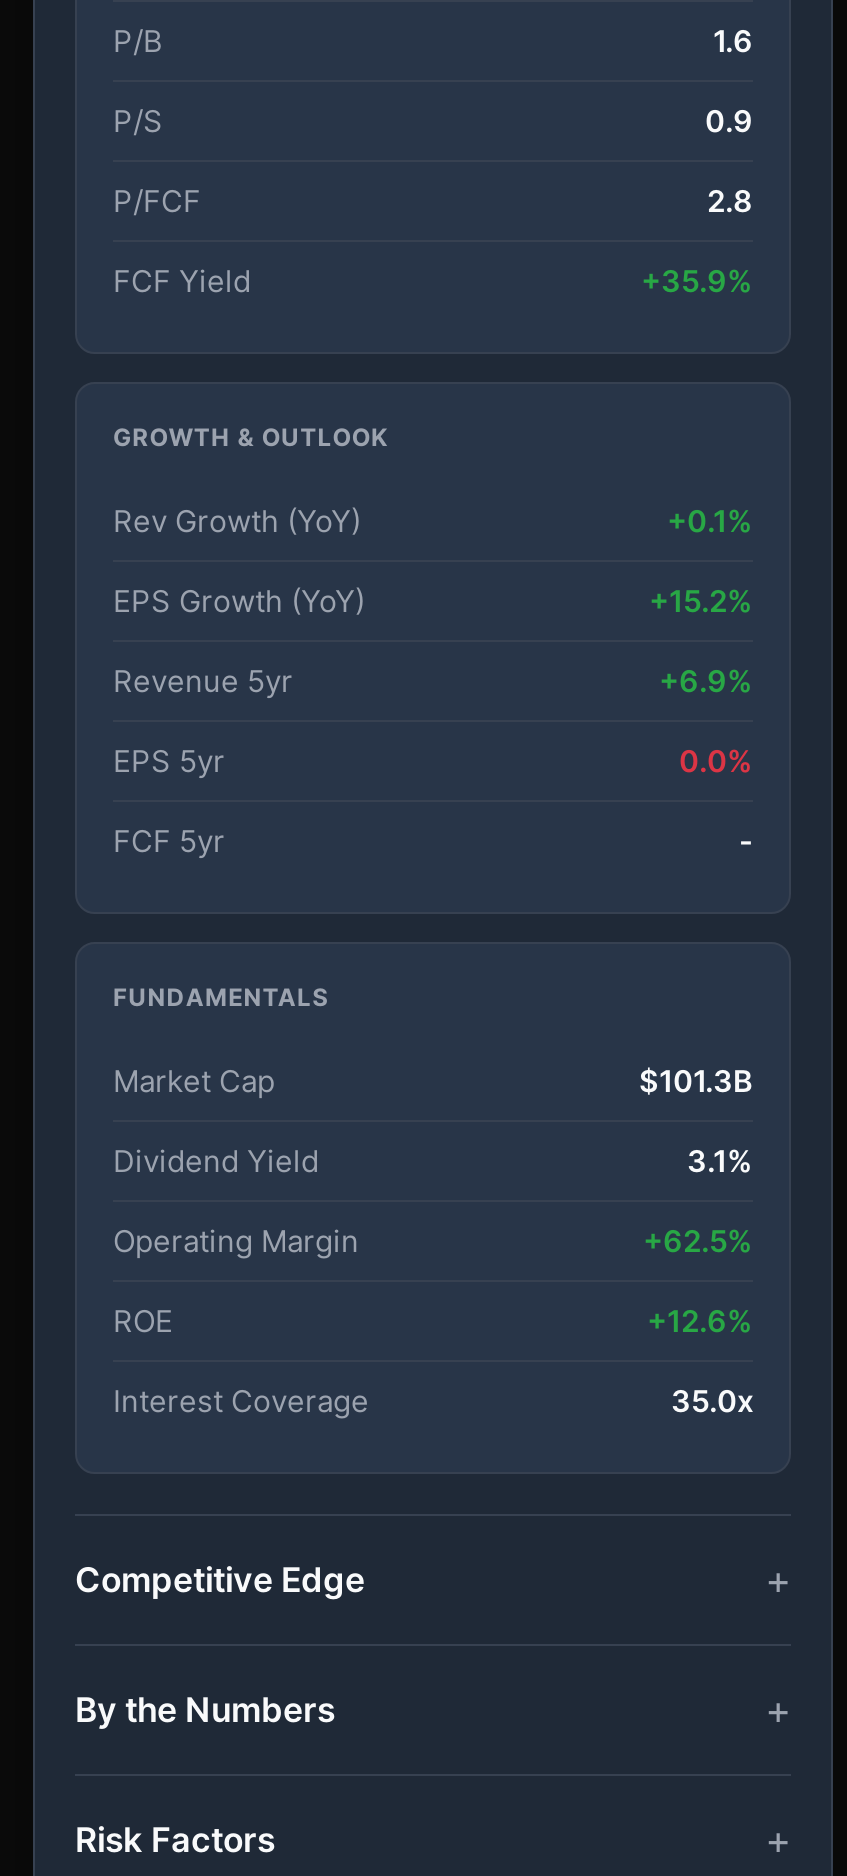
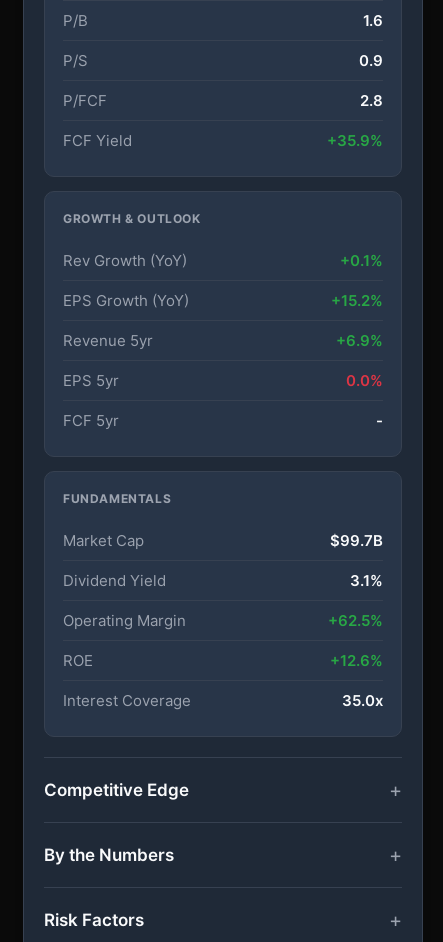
- $101.3B
+ $99.7B
